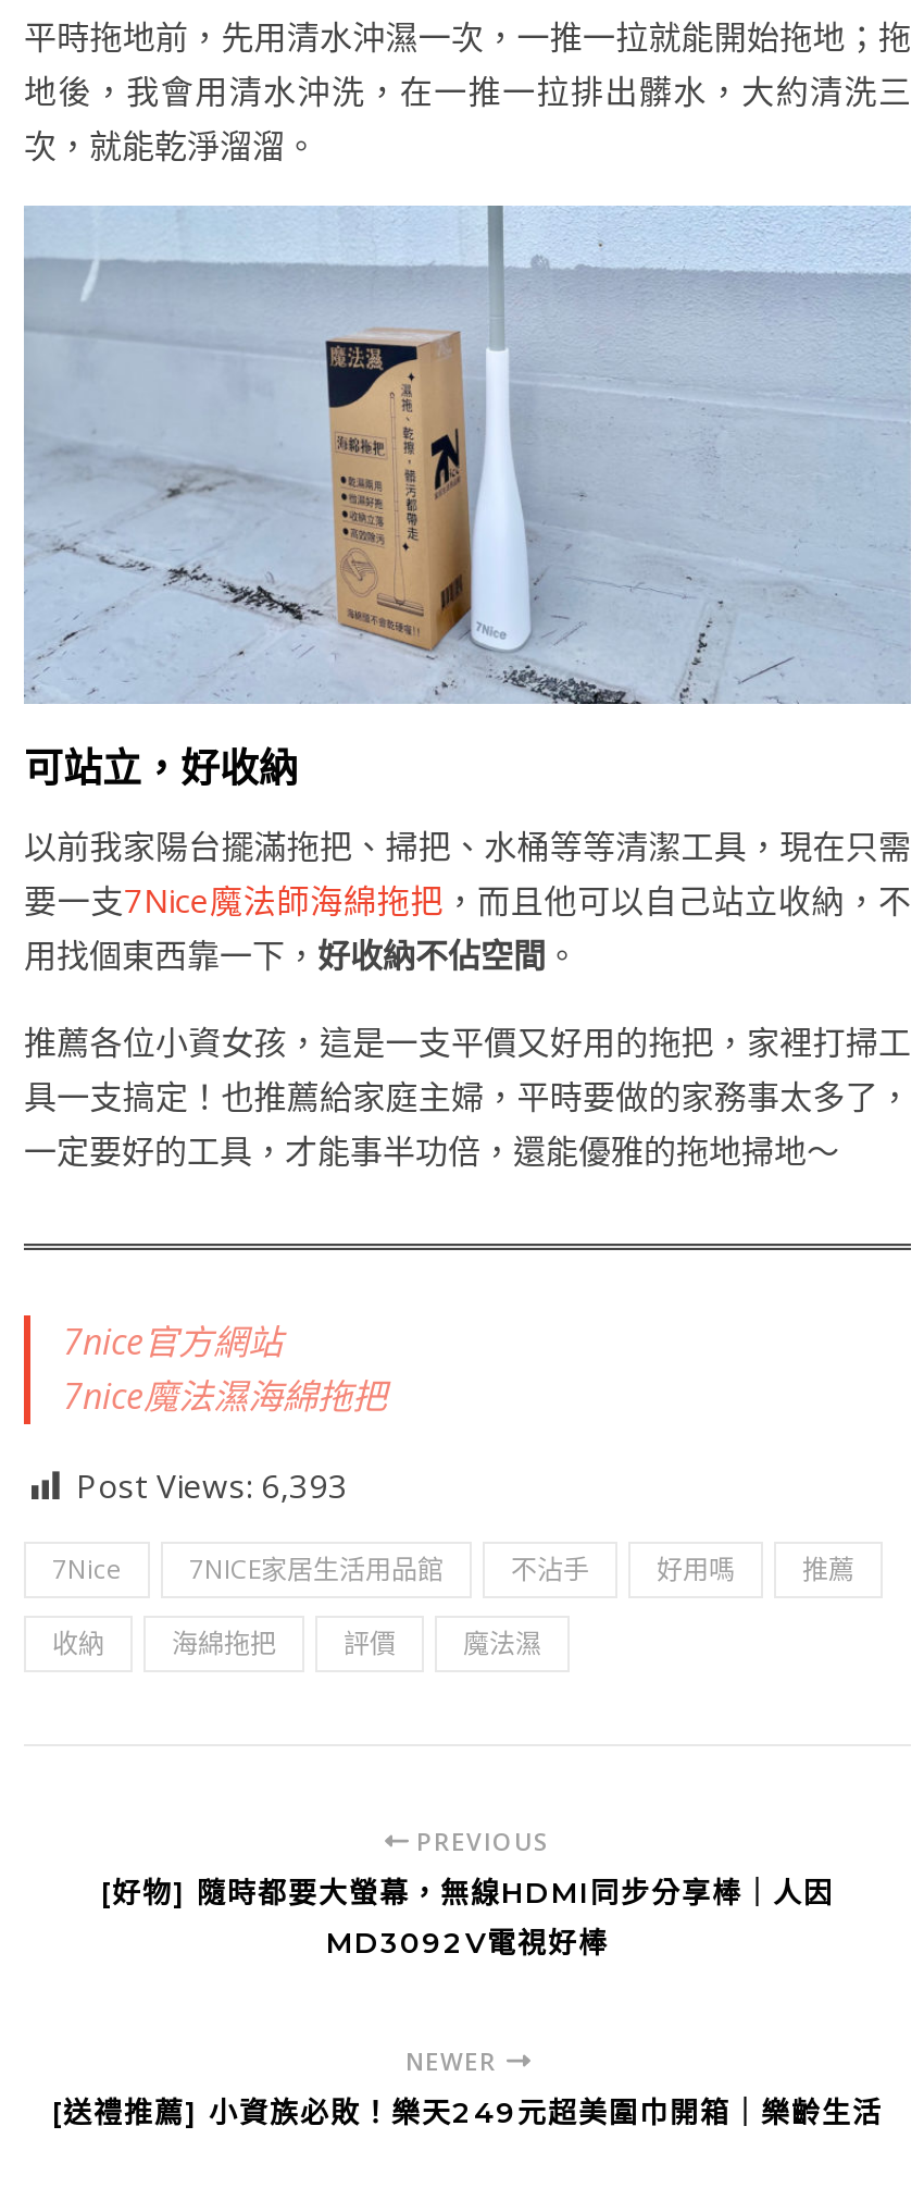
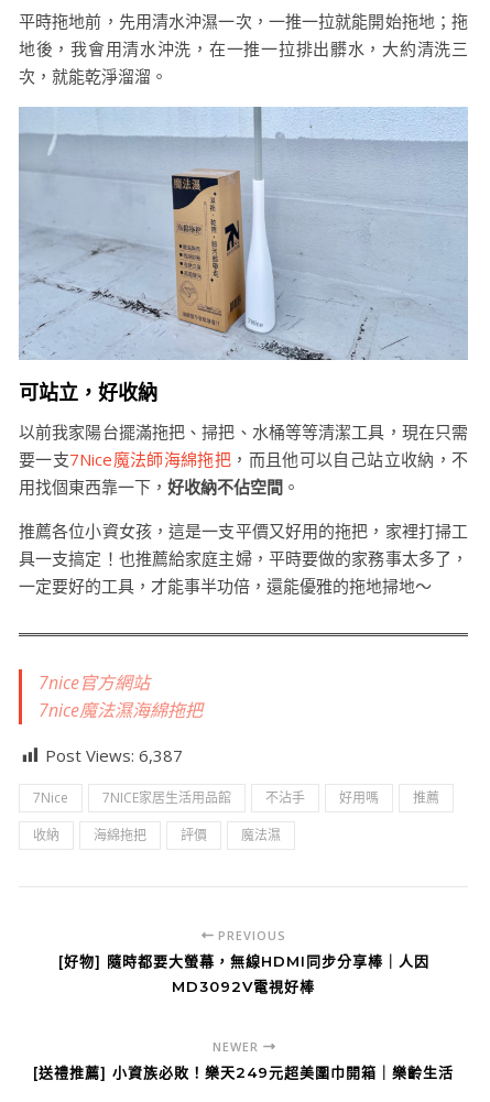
- Post Views: 6,393
+ Post Views: 6,387
